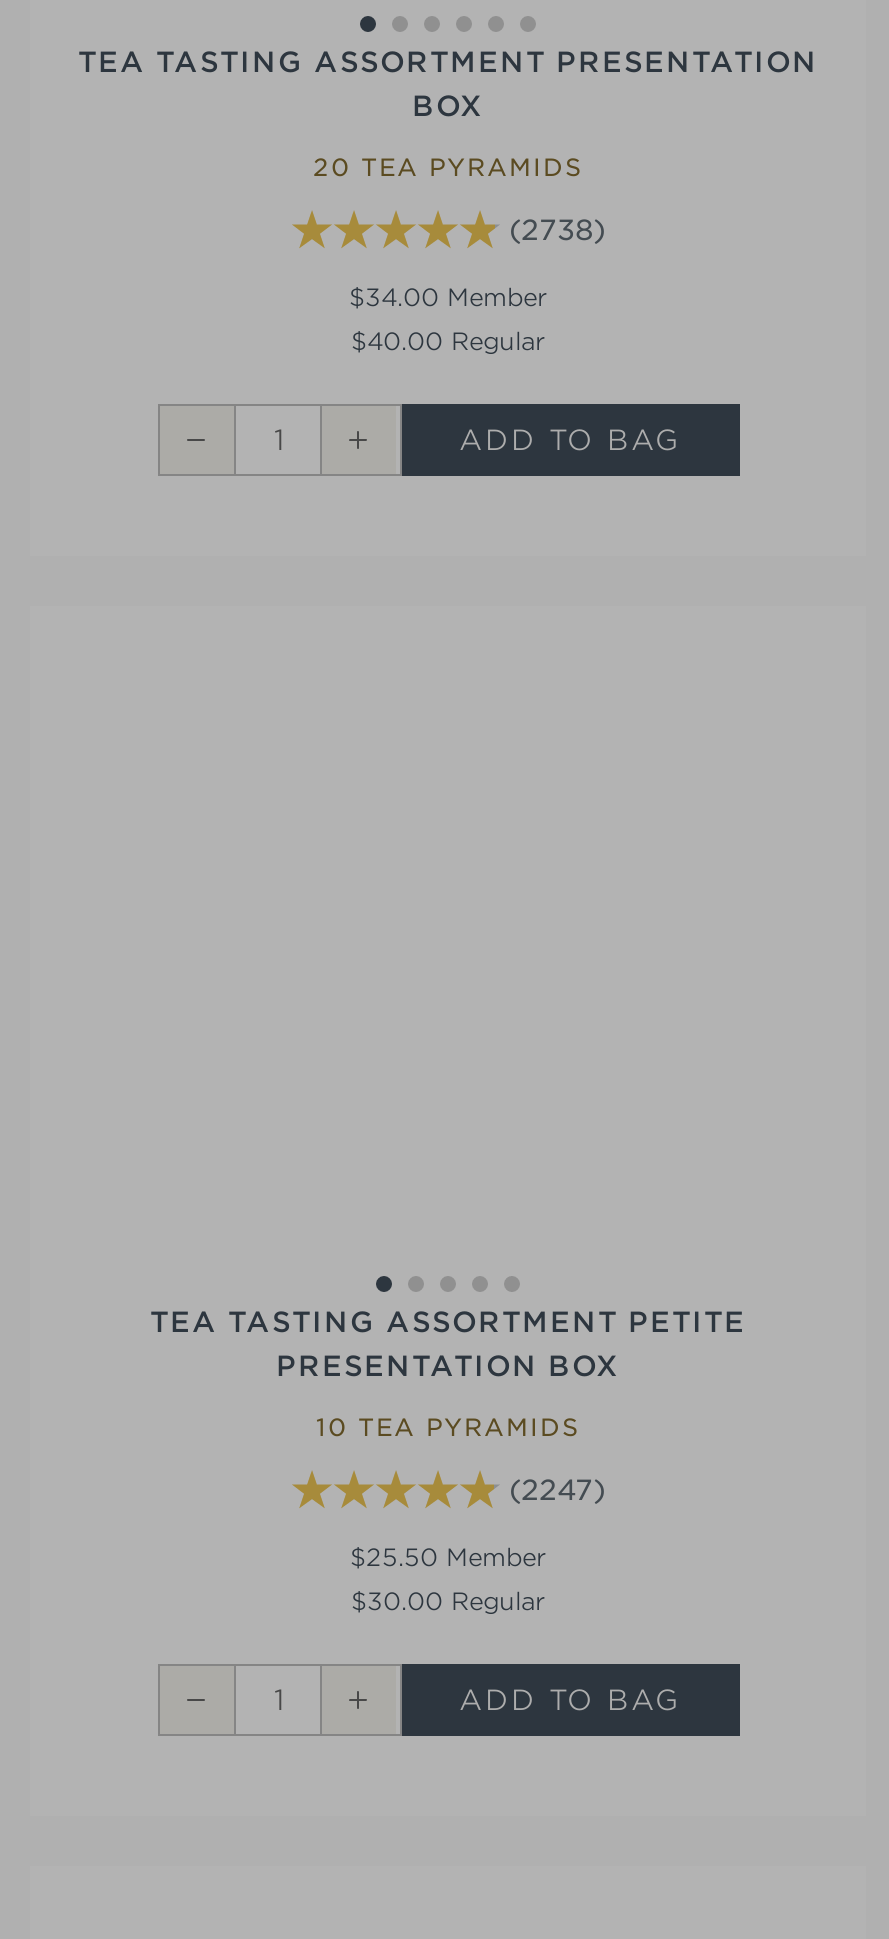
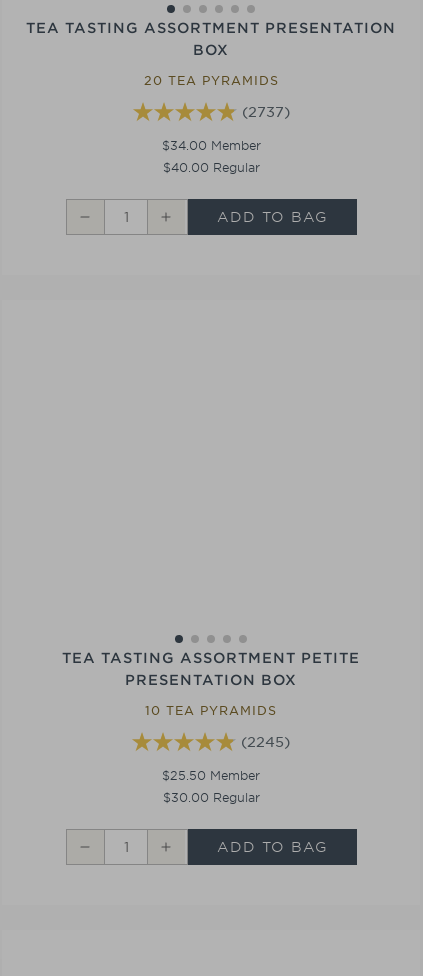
- (2738)
+ (2737)

- (2247)
+ (2245)
